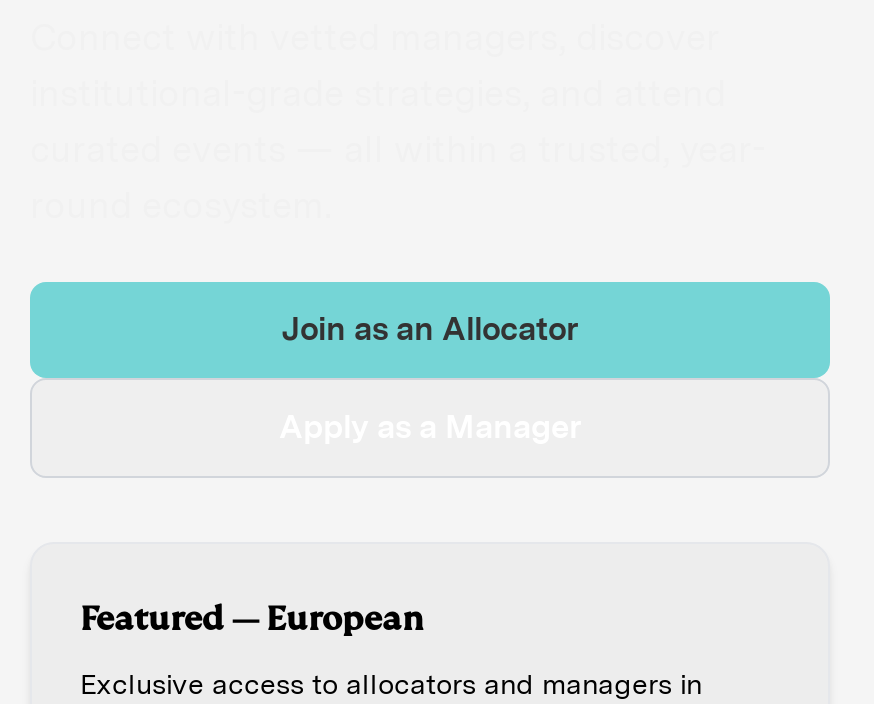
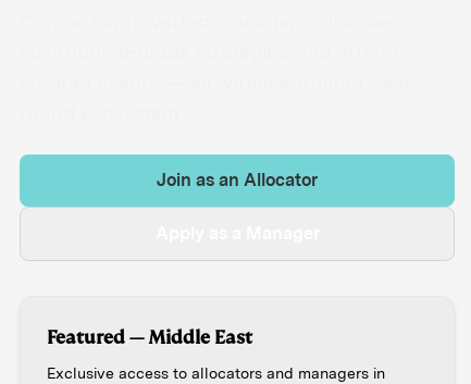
- Featured — European
+ Featured — Middle East
